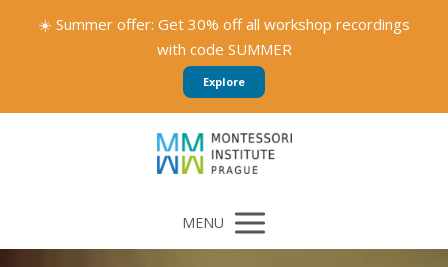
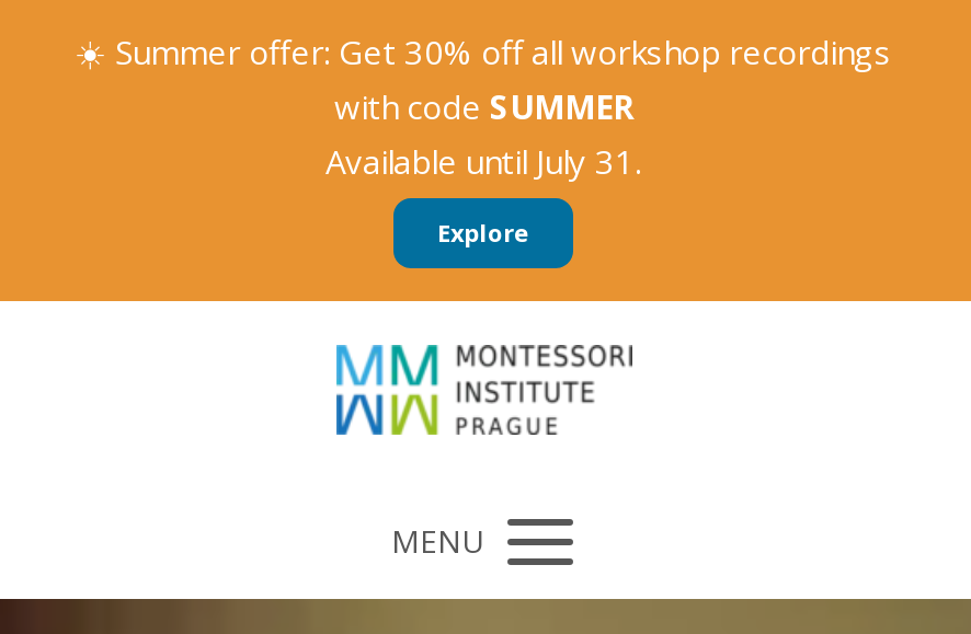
+ Available until July 31.
